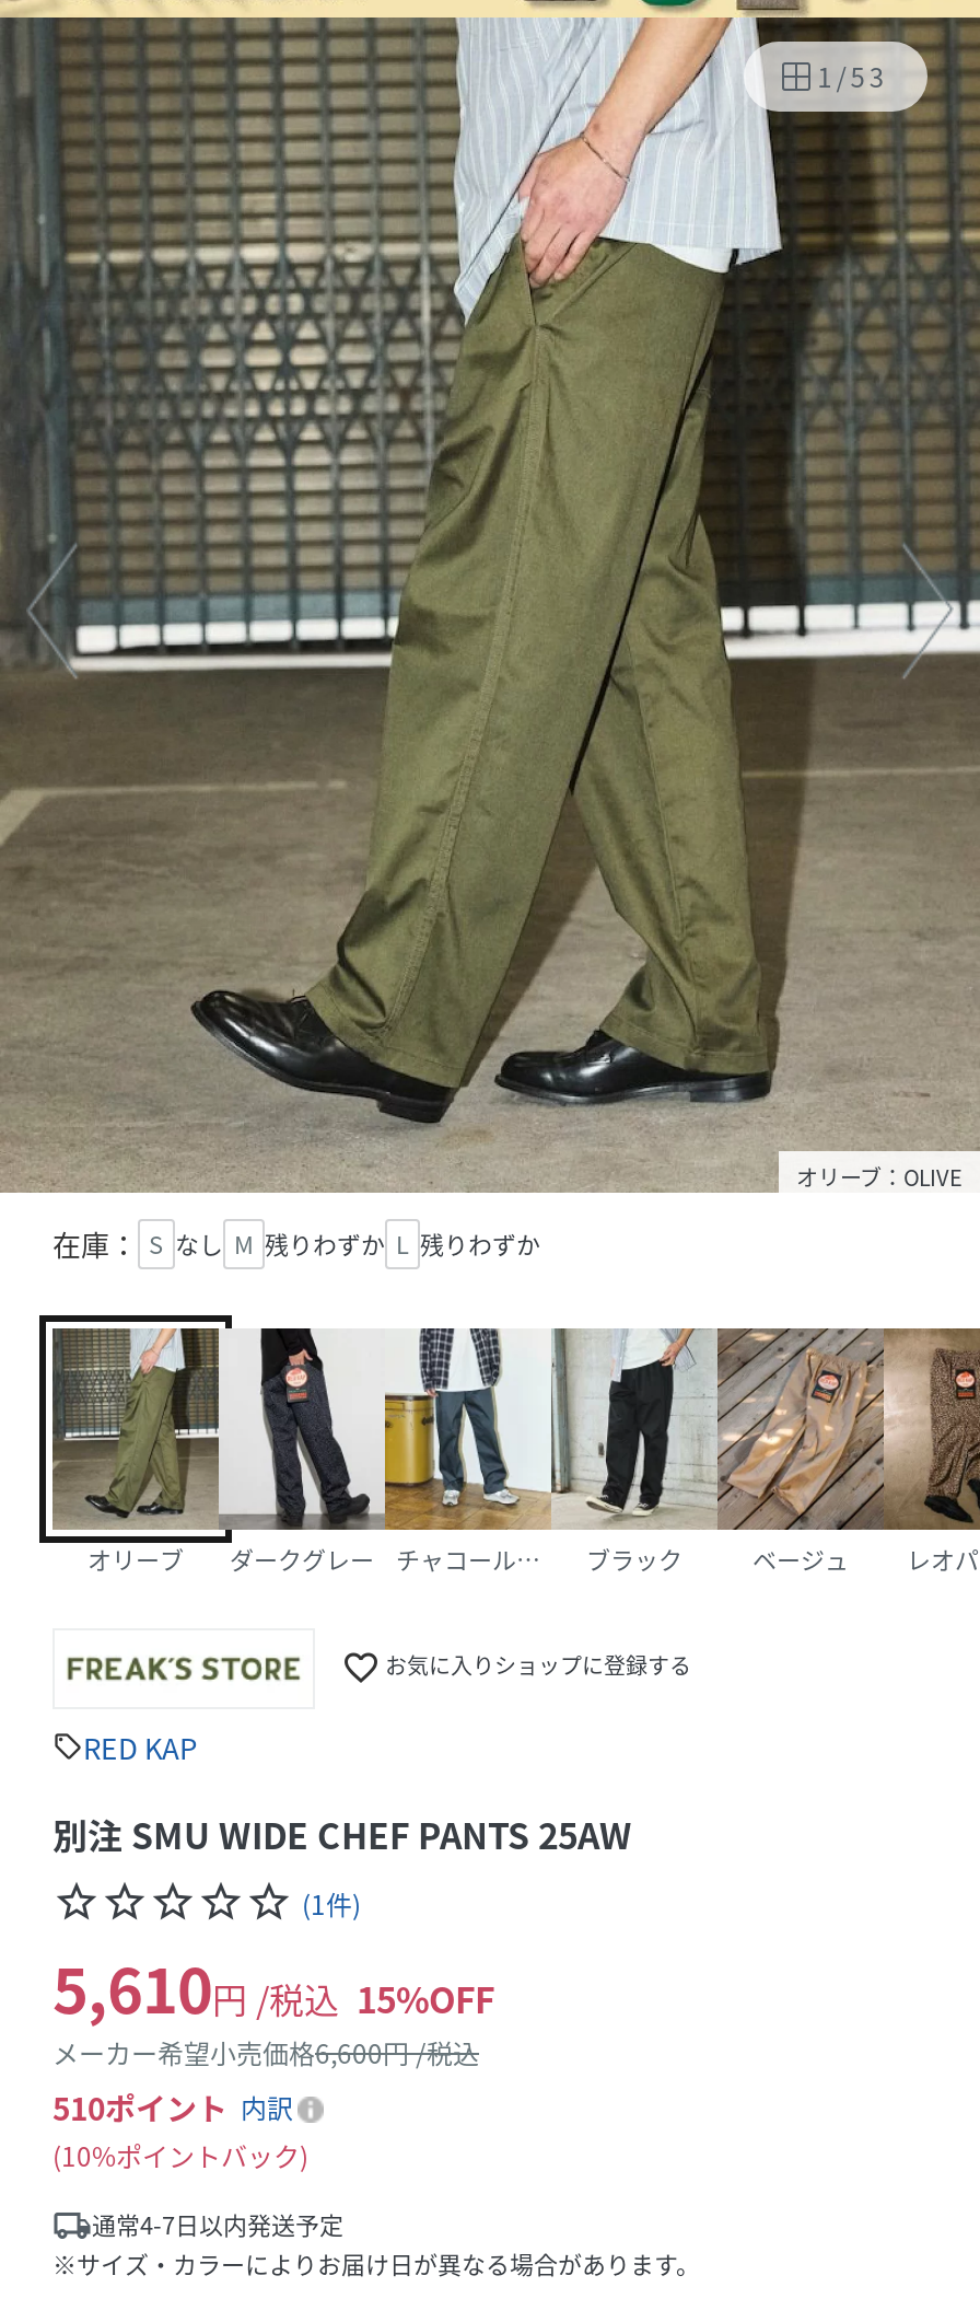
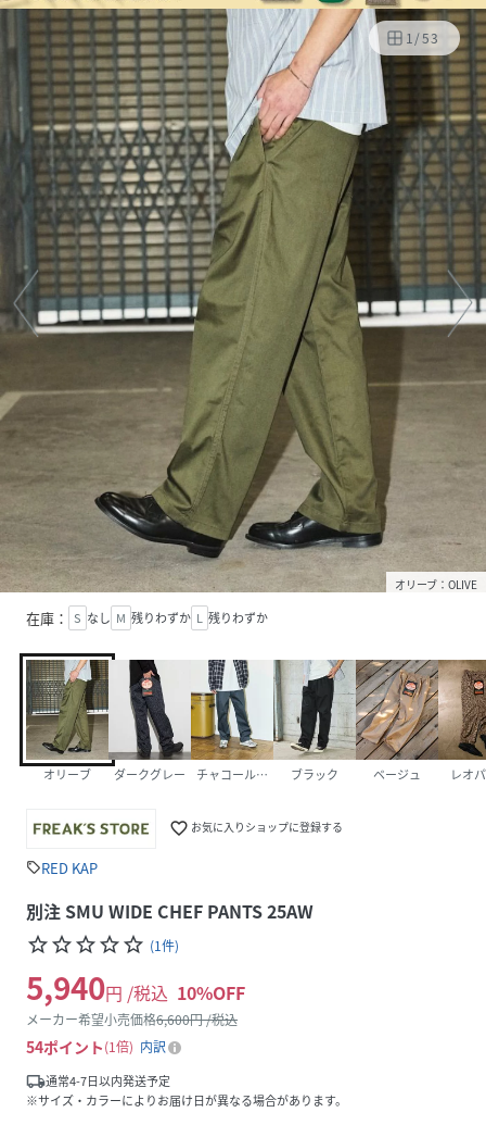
- 5,610円 /税込 15%OFF
+ 5,940円 /税込 10%OFF

- 510ポイント 内訳
- 10%ポイントバック
+ 54ポイント 1倍 内訳
